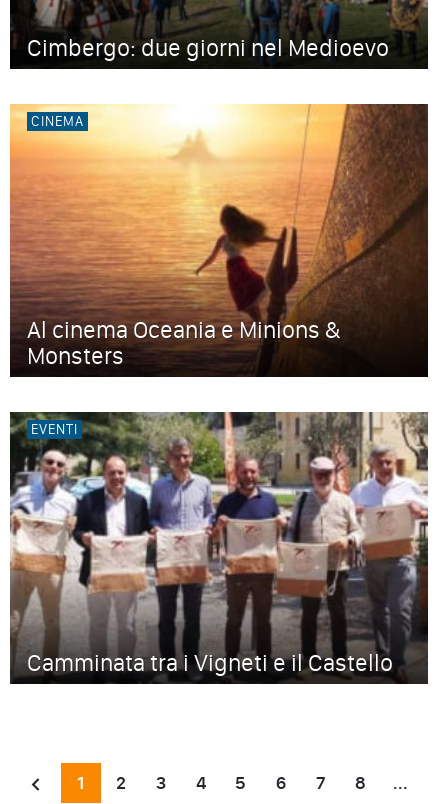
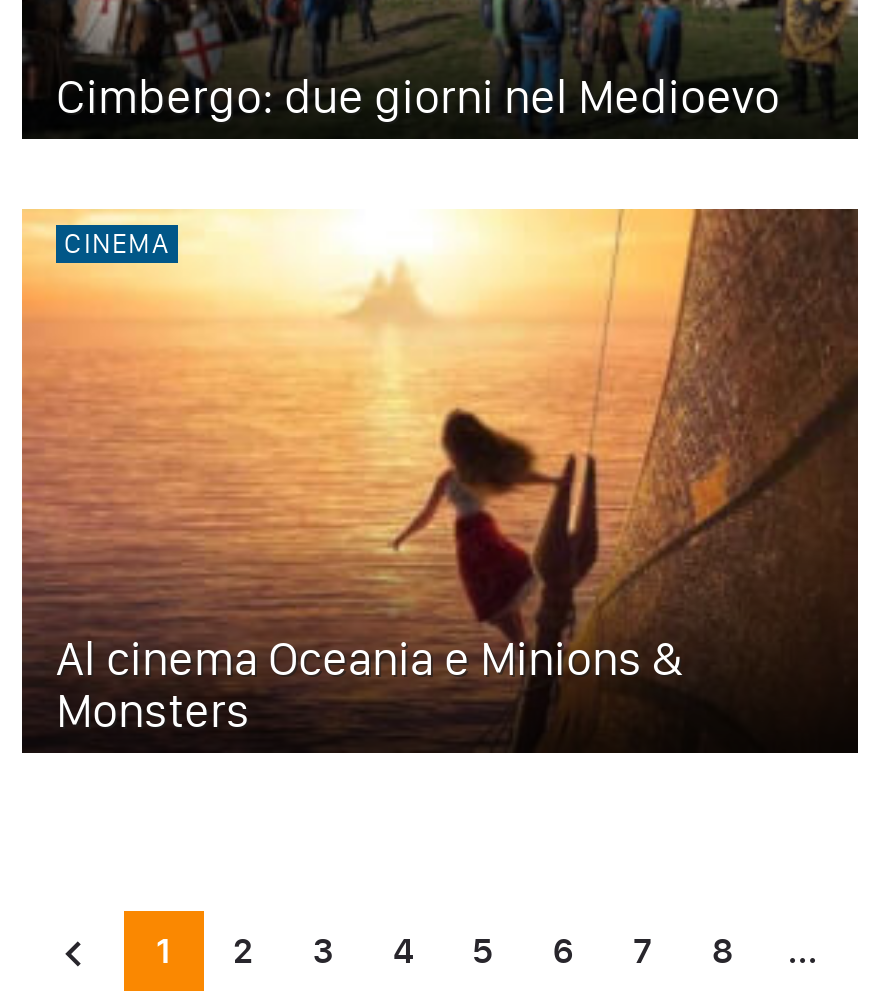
- [image]
- EVENTI

- Camminata tra i Vigneti e il Castello
